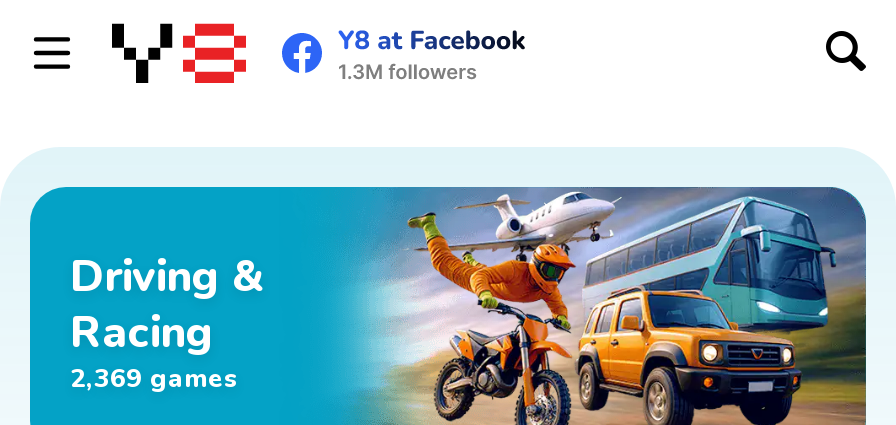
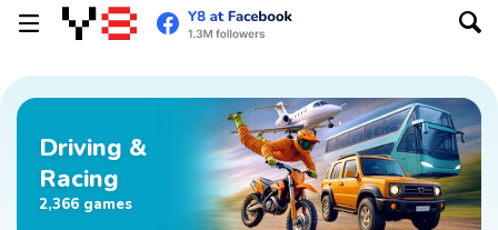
- 2,369 games
+ 2,366 games
